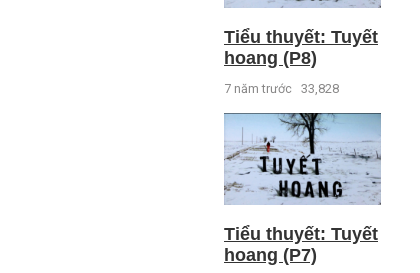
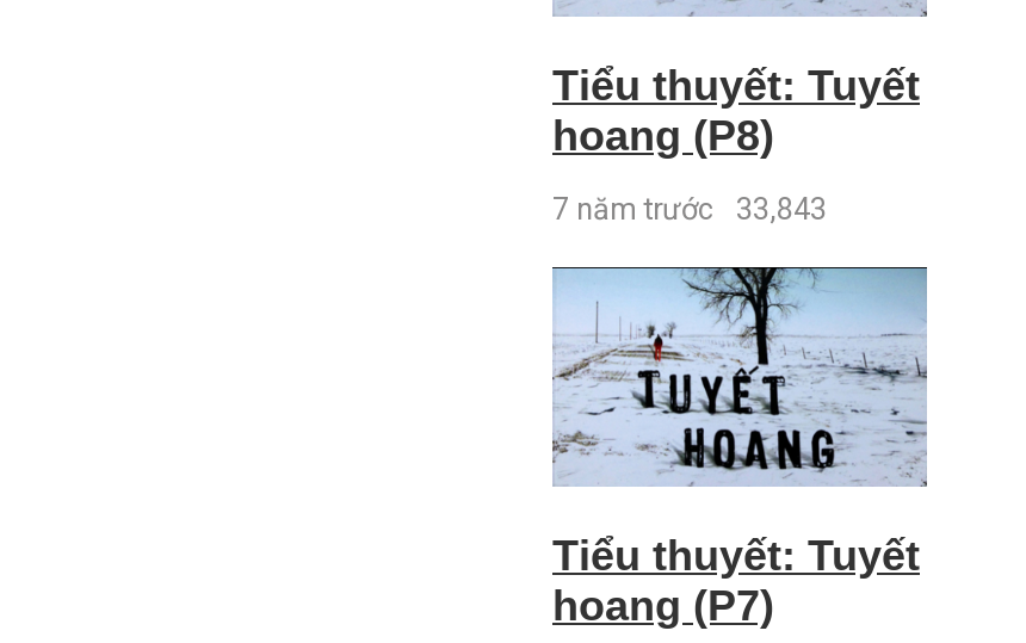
- 7 năm trước 33,828
+ 7 năm trước 33,843
